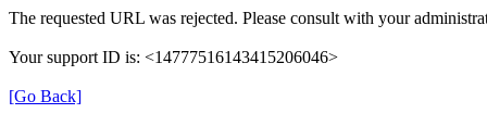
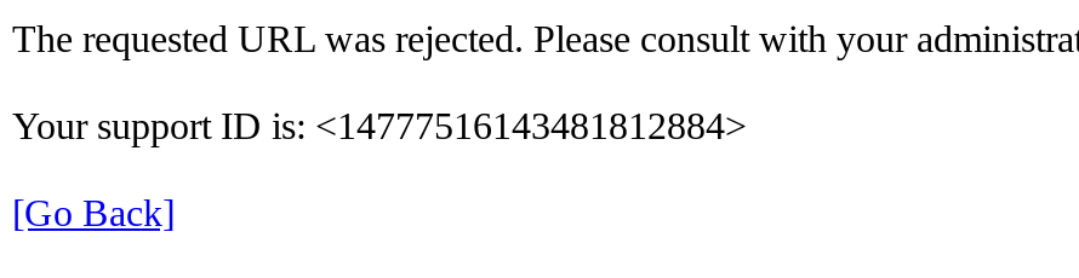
- Your support ID is: <14777516143415206046>
+ Your support ID is: <14777516143481812884>
